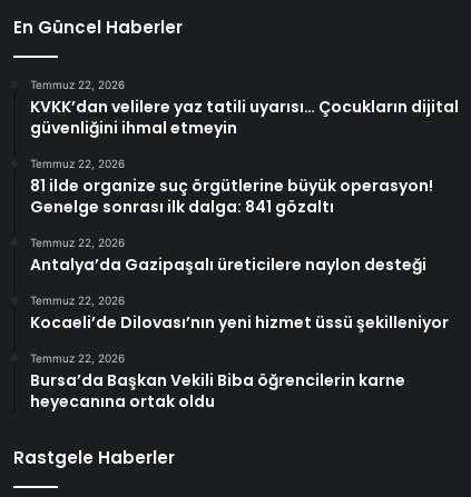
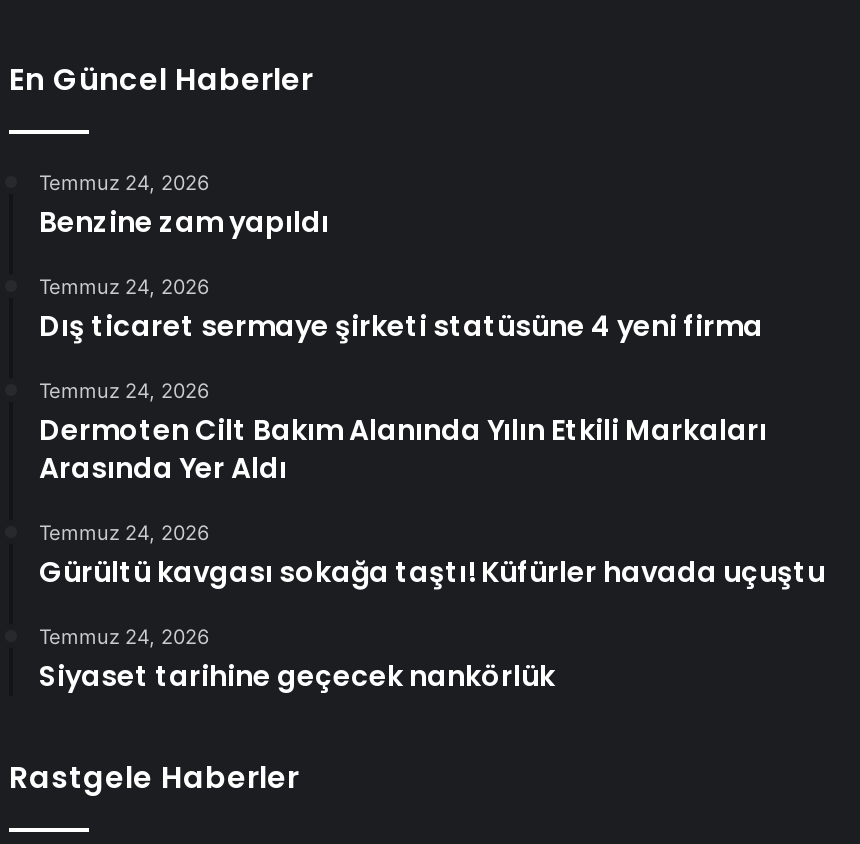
- Temmuz 22, 2026
- KVKK’dan velilere yaz tatili uyarısı… Çocukların dijital
- güvenliğini ihmal etmeyin
+ Temmuz 24, 2026
+ Benzine zam yapıldı

- Temmuz 22, 2026
- 81 ilde organize suç örgütlerine büyük operasyon!
- Genelge sonrası ilk dalga: 841 gözaltı
+ Temmuz 24, 2026
+ Dış ticaret sermaye şirketi statüsüne 4 yeni firma

- Temmuz 22, 2026
- Antalya’da Gazipaşalı üreticilere naylon desteği
+ Temmuz 24, 2026
+ Dermoten Cilt Bakım Alanında Yılın Etkili Markaları
+ Arasında Yer Aldı

- Temmuz 22, 2026
- Kocaeli’de Dilovası’nın yeni hizmet üssü şekilleniyor
+ Temmuz 24, 2026
+ Gürültü kavgası sokağa taştı! Küfürler havada uçuştu

- Temmuz 22, 2026
- Bursa’da Başkan Vekili Biba öğrencilerin karne
- heyecanına ortak oldu
+ Temmuz 24, 2026
+ Siyaset tarihine geçecek nankörlük
